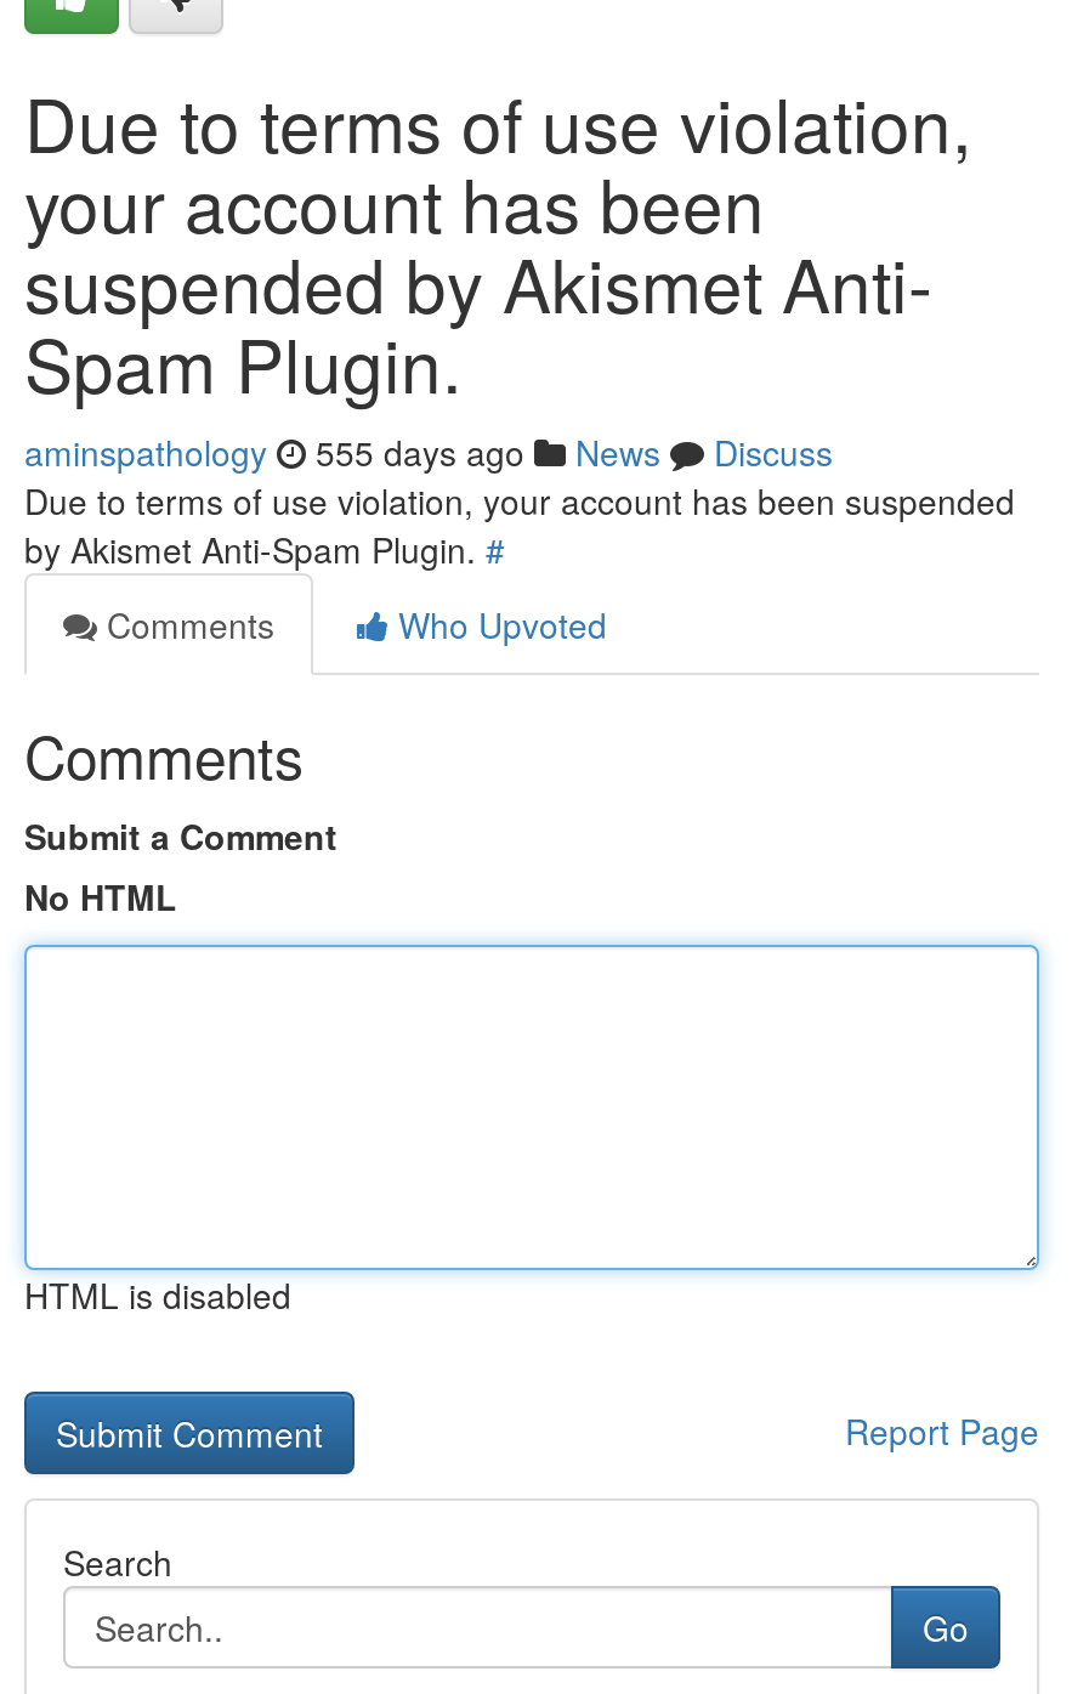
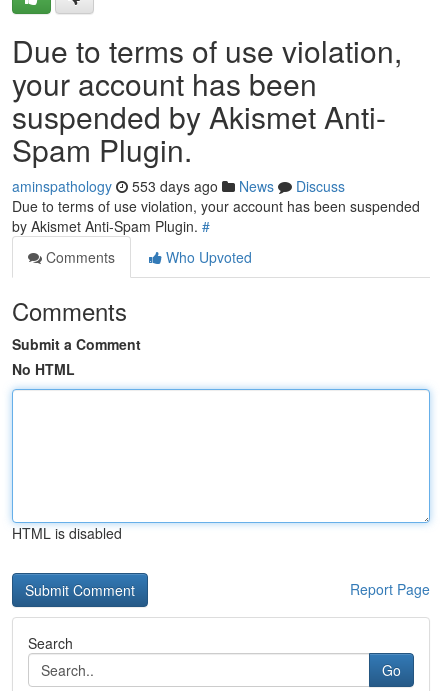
- aminspathology 555 days ago News Discuss
+ aminspathology 553 days ago News Discuss
